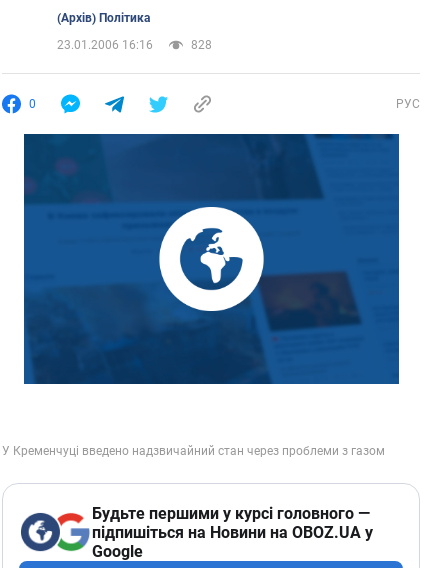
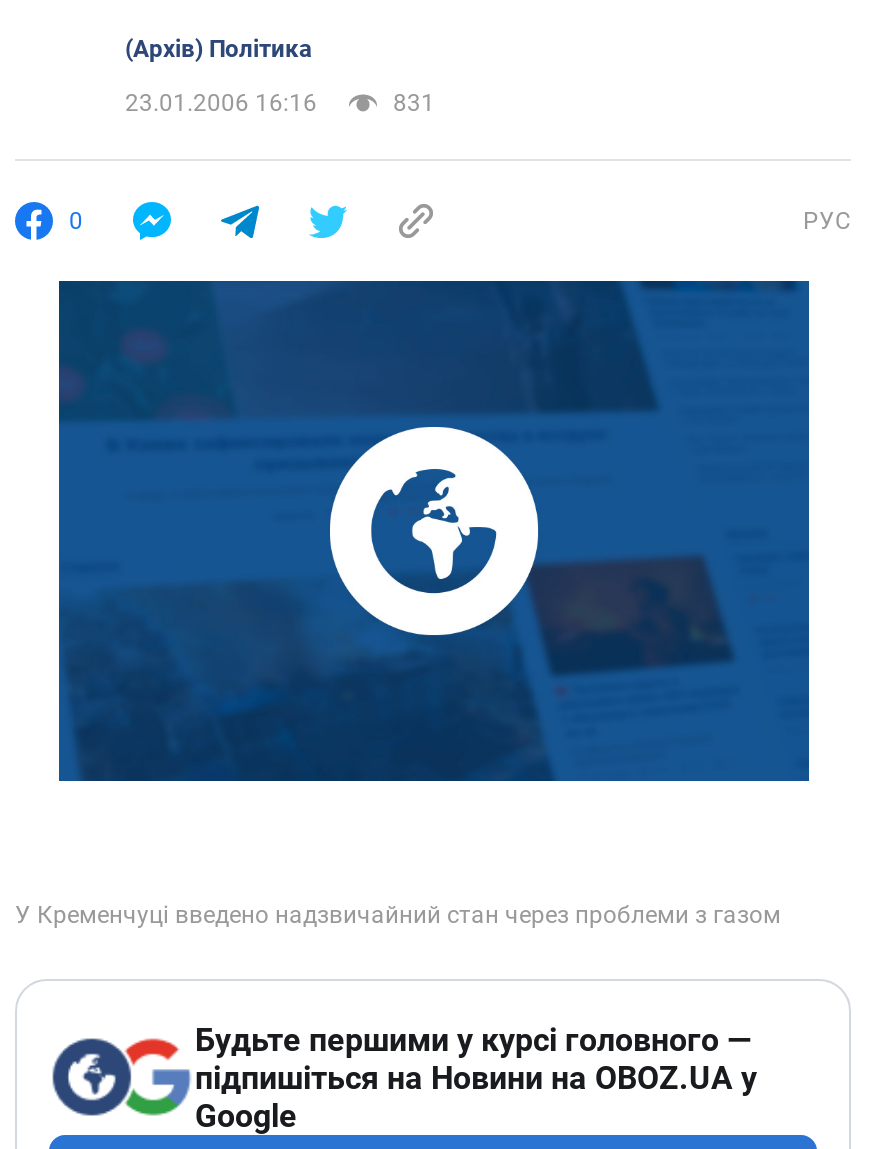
- 828
+ 831
